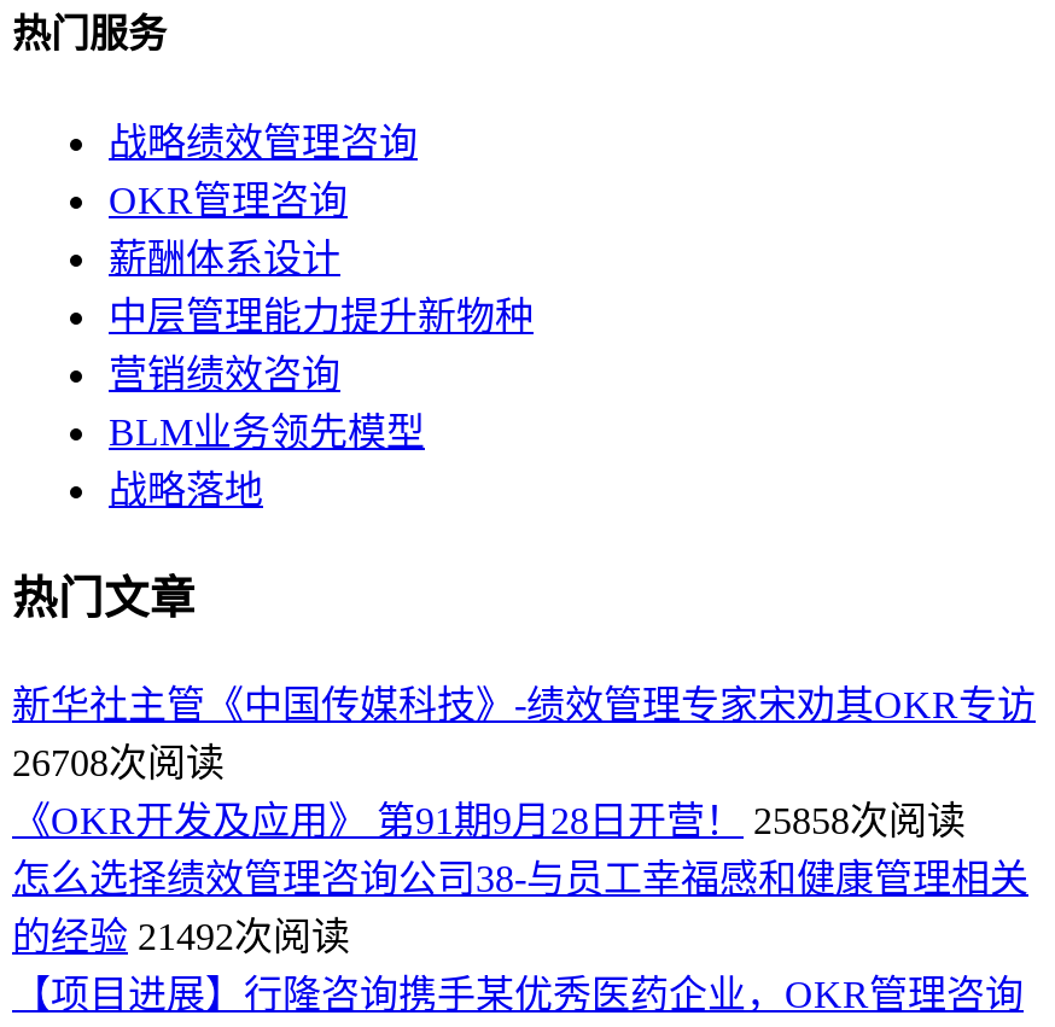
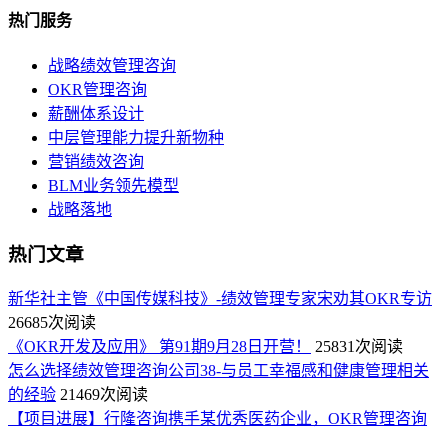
- 26708次阅读
+ 26685次阅读

- 《OKR开发及应用》 第91期9月28日开营！ 25858次阅读
+ 《OKR开发及应用》 第91期9月28日开营！ 25831次阅读

- 的经验 21492次阅读
+ 的经验 21469次阅读
